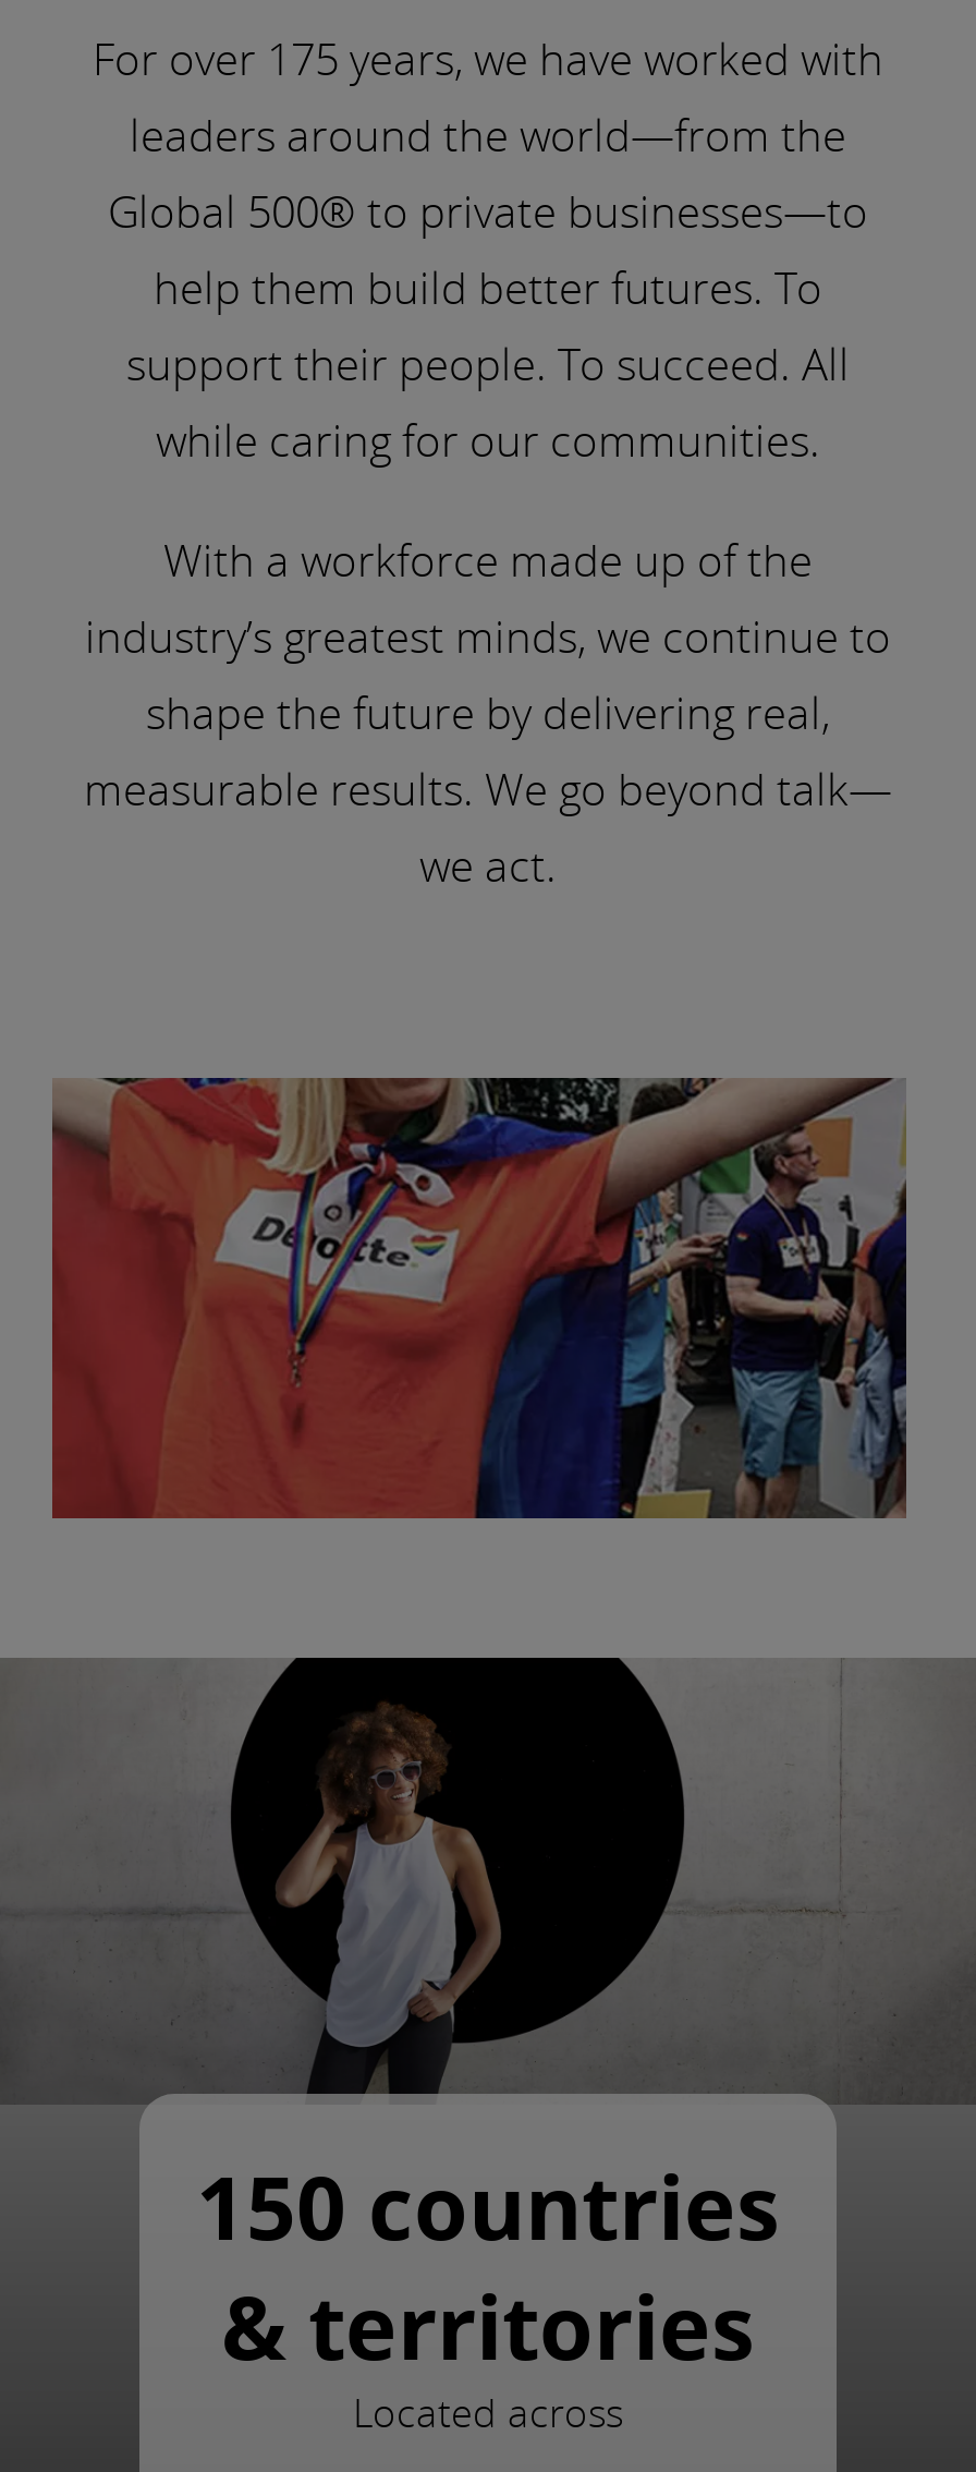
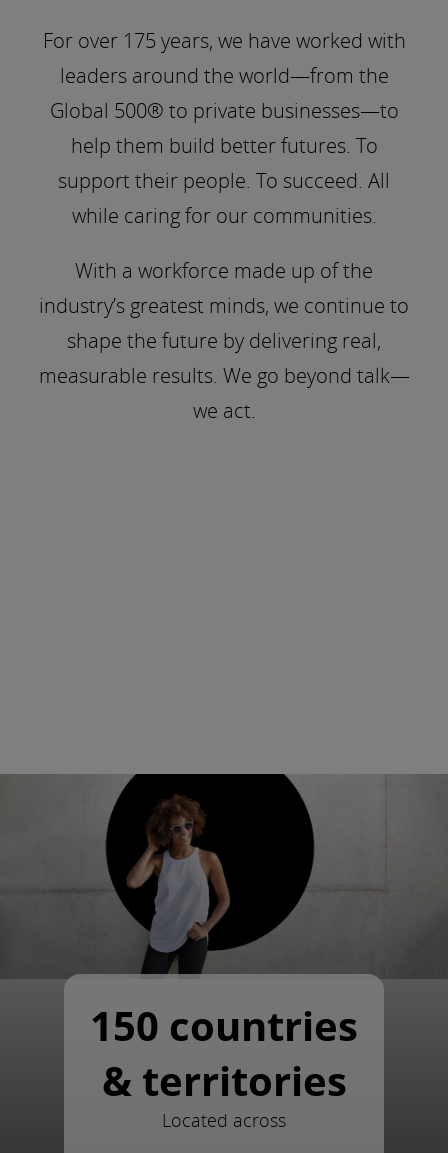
- [image]
